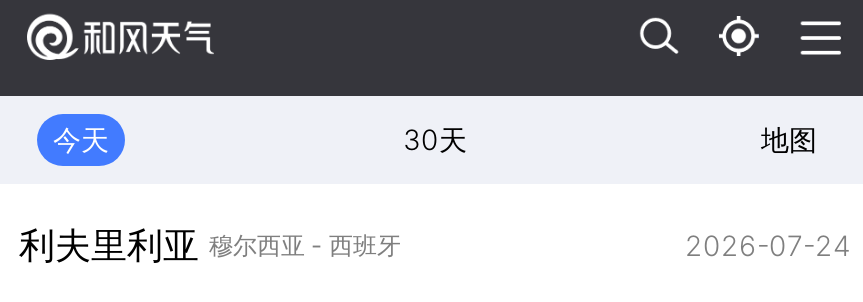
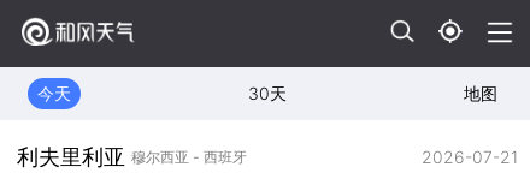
- 2026-07-24
+ 2026-07-21
